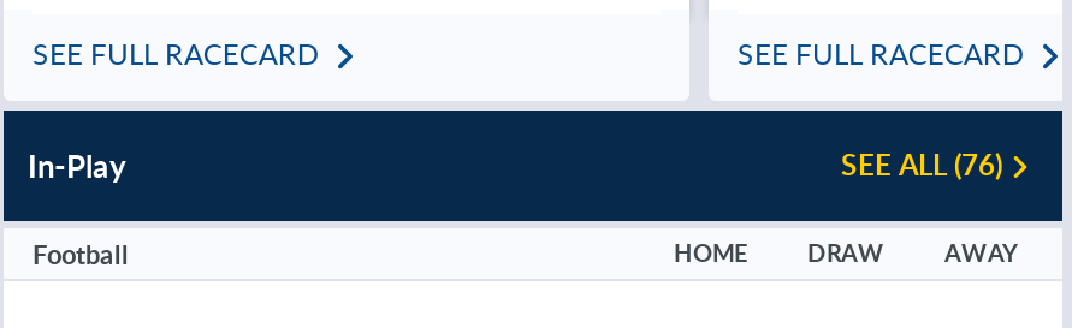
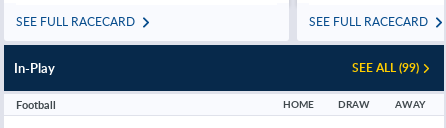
- SEE ALL (76)
+ SEE ALL (99)
